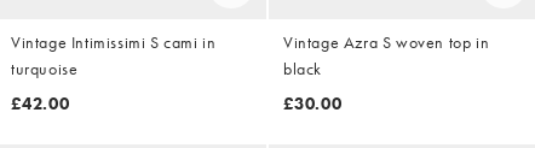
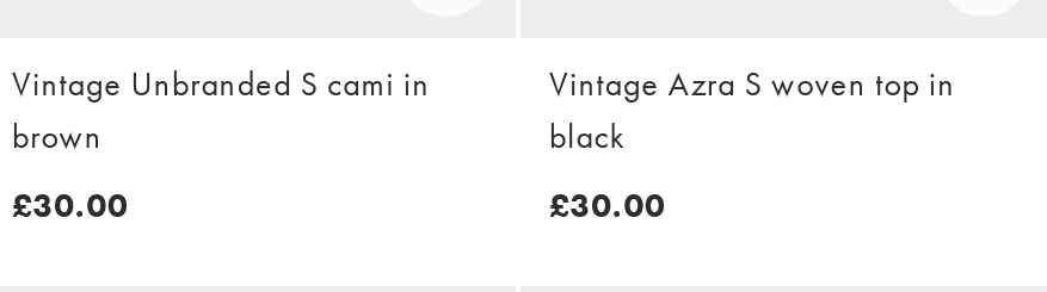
- Vintage Intimissimi S cami in
- turquoise
+ Vintage Unbranded S cami in
+ brown

- £42.00
+ £30.00
